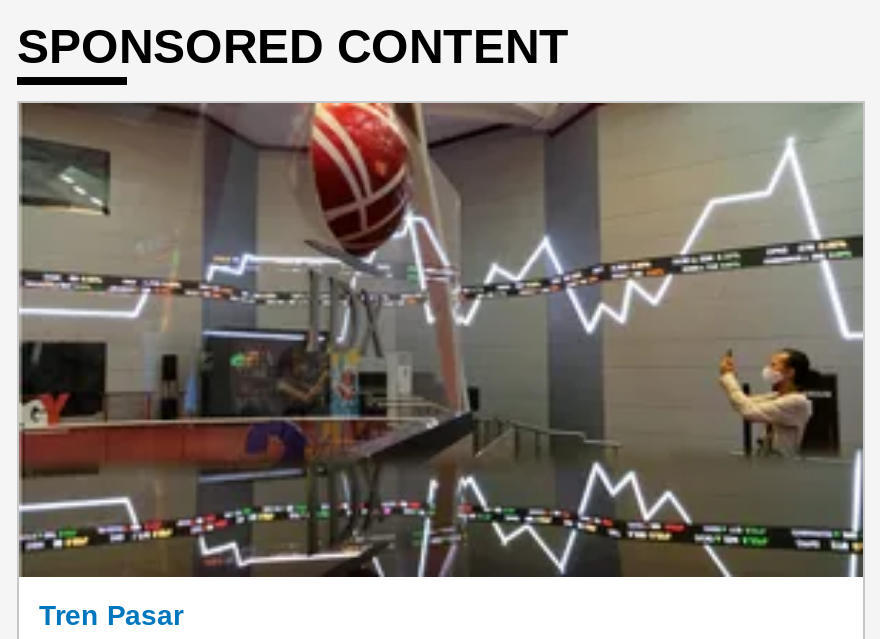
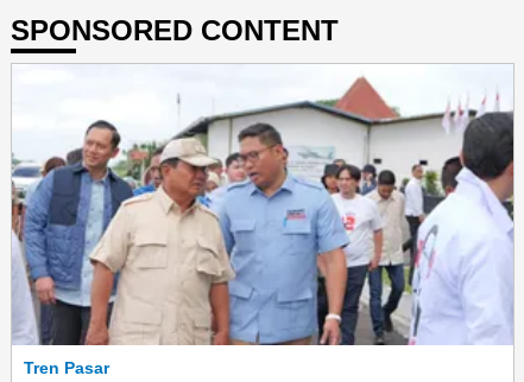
- [image]
+ [image]
